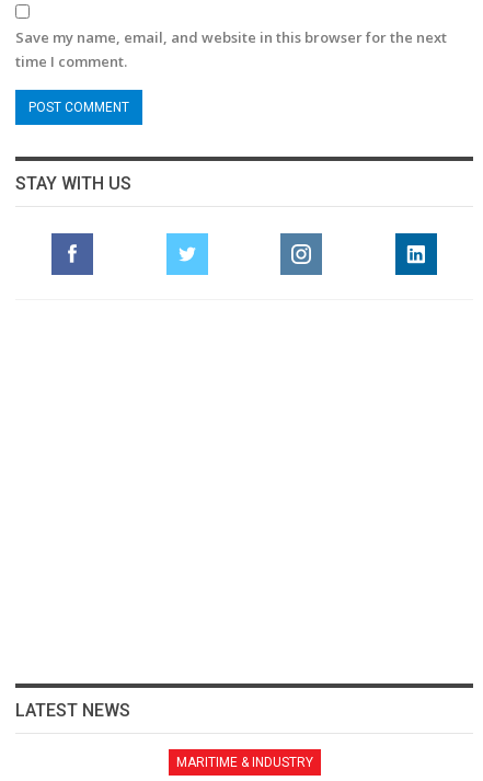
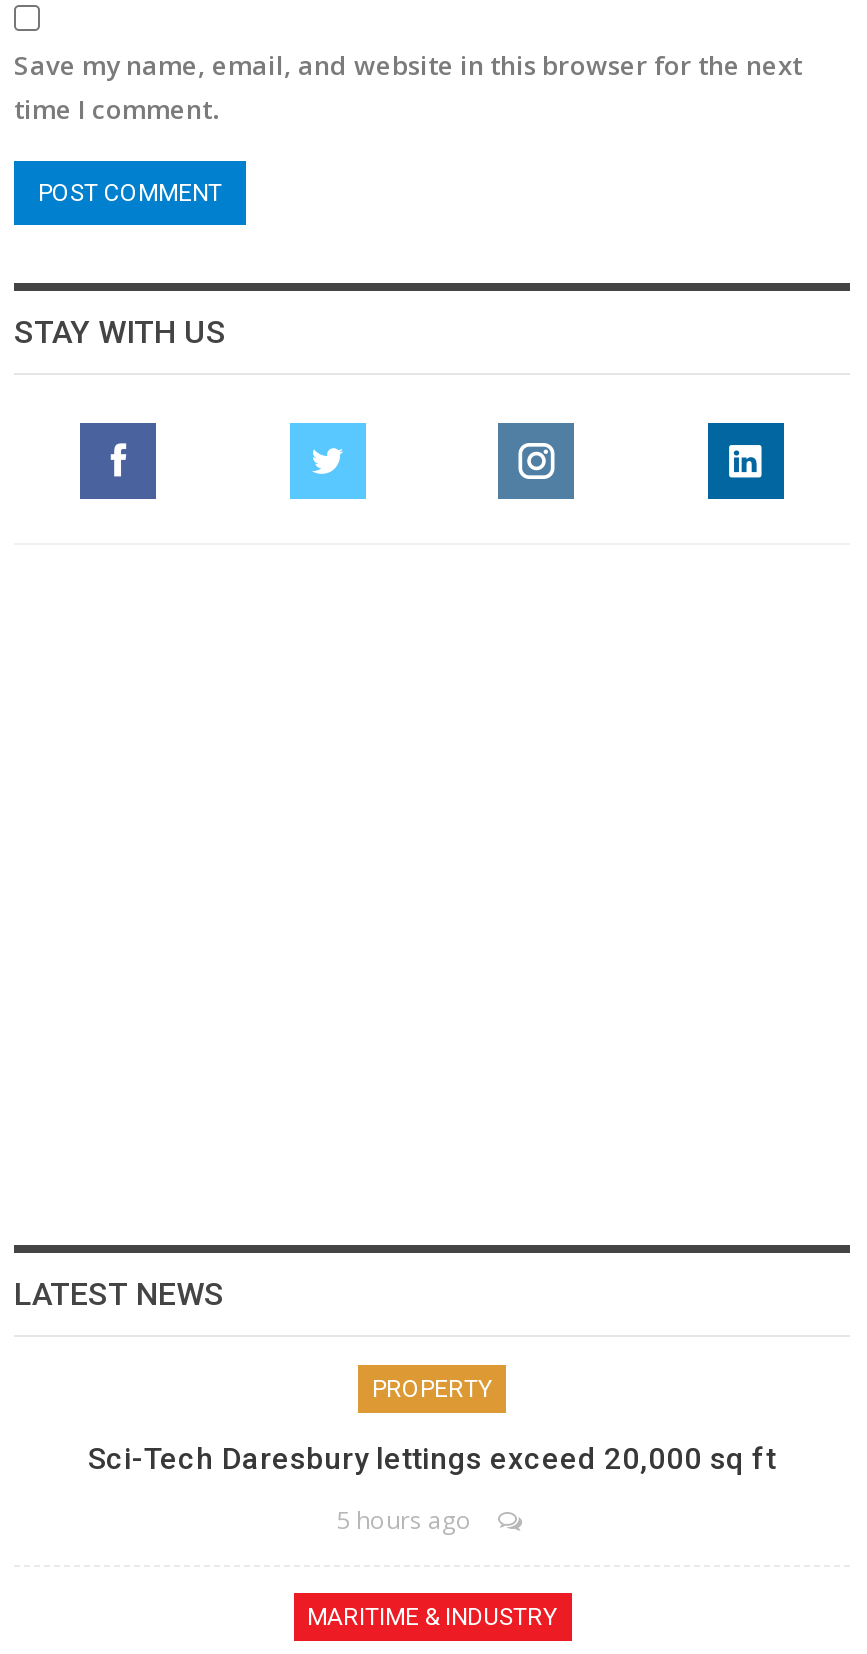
+ PROPERTY
+ Sci-Tech Daresbury lettings exceed 20,000 sq ft
+ 5 hours ago
